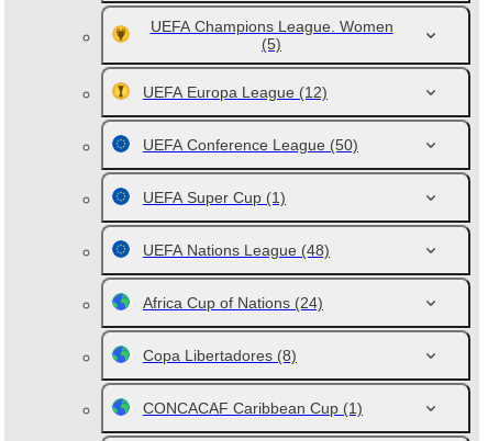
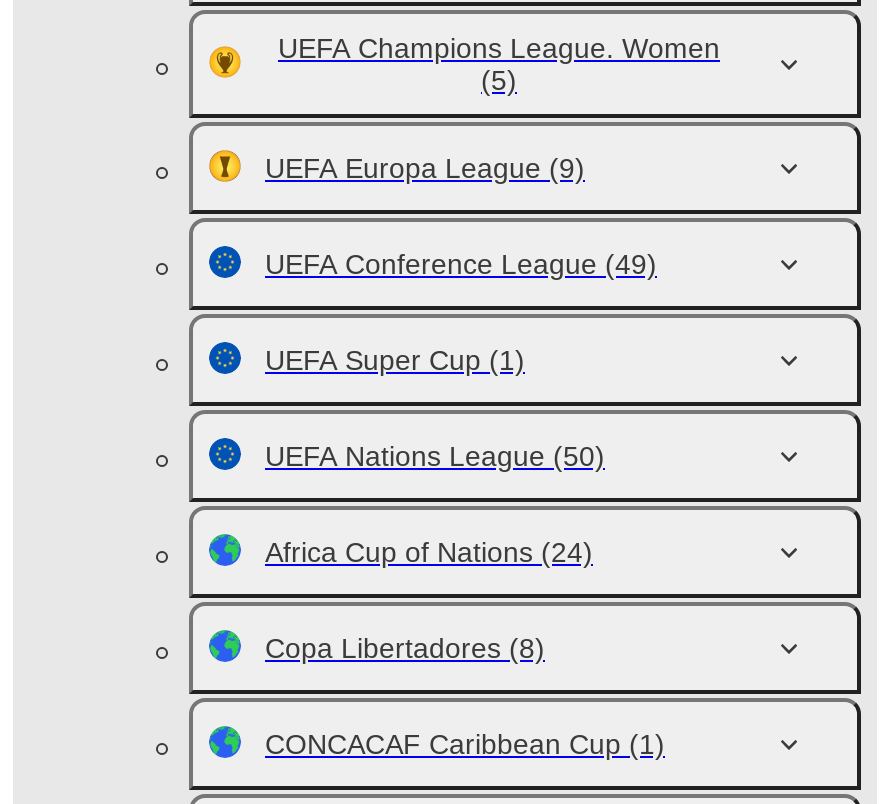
- UEFA Europa League (12)
+ UEFA Europa League (9)

- UEFA Conference League (50)
+ UEFA Conference League (49)

- UEFA Nations League (48)
+ UEFA Nations League (50)
